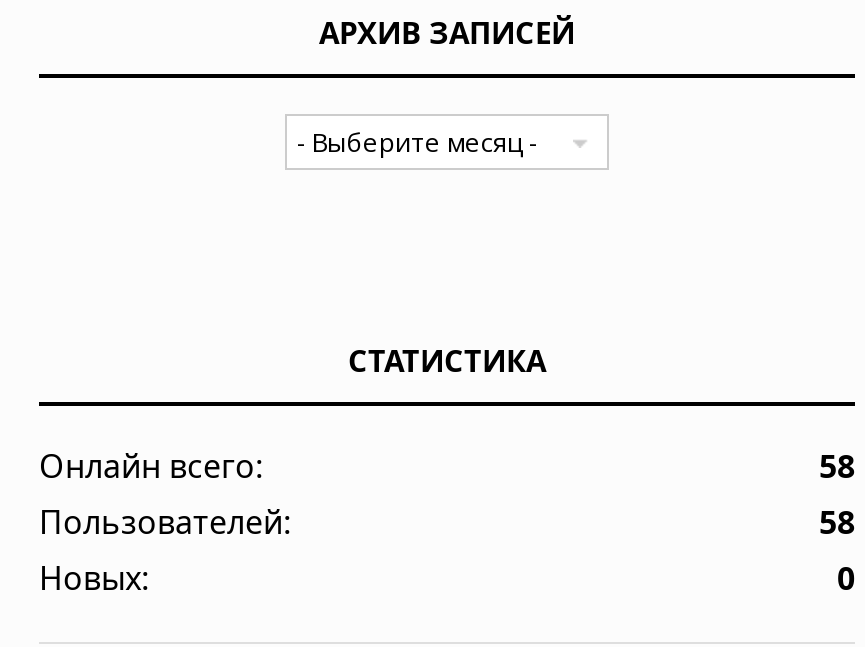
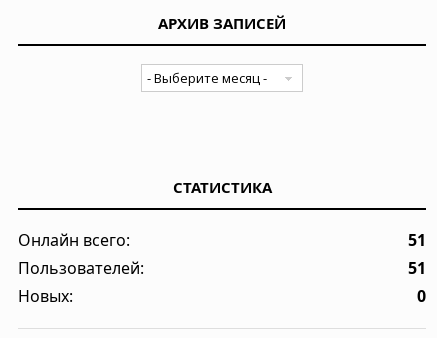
- 58
+ 51

- 58
+ 51
